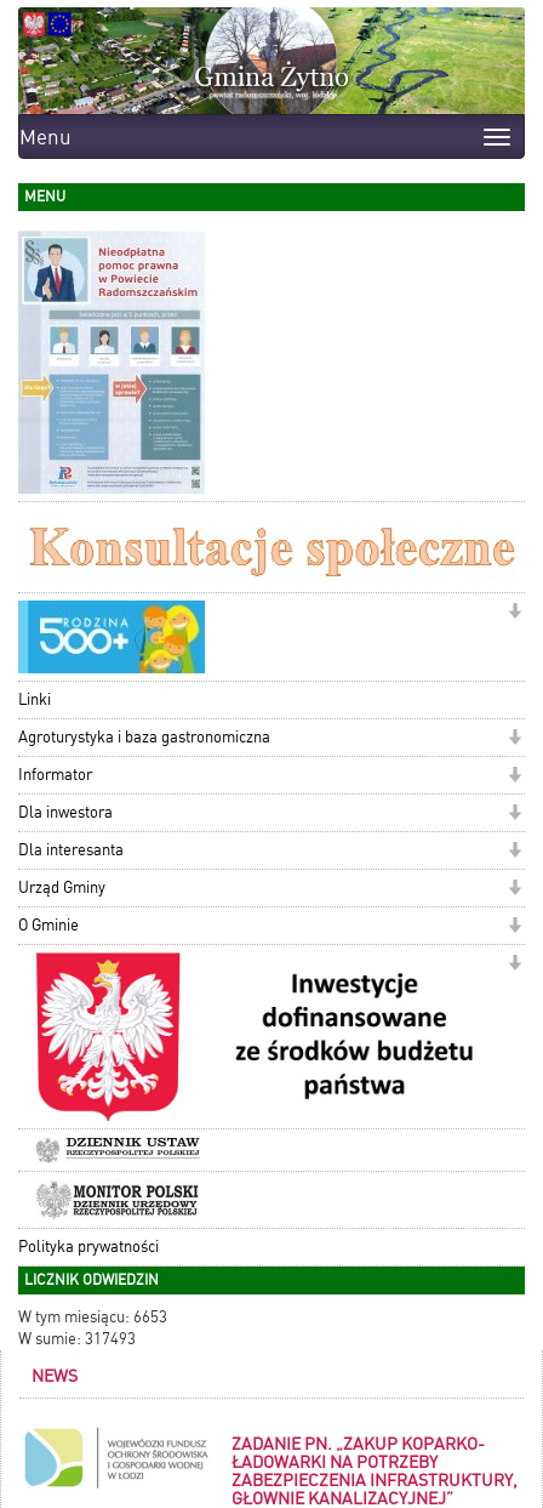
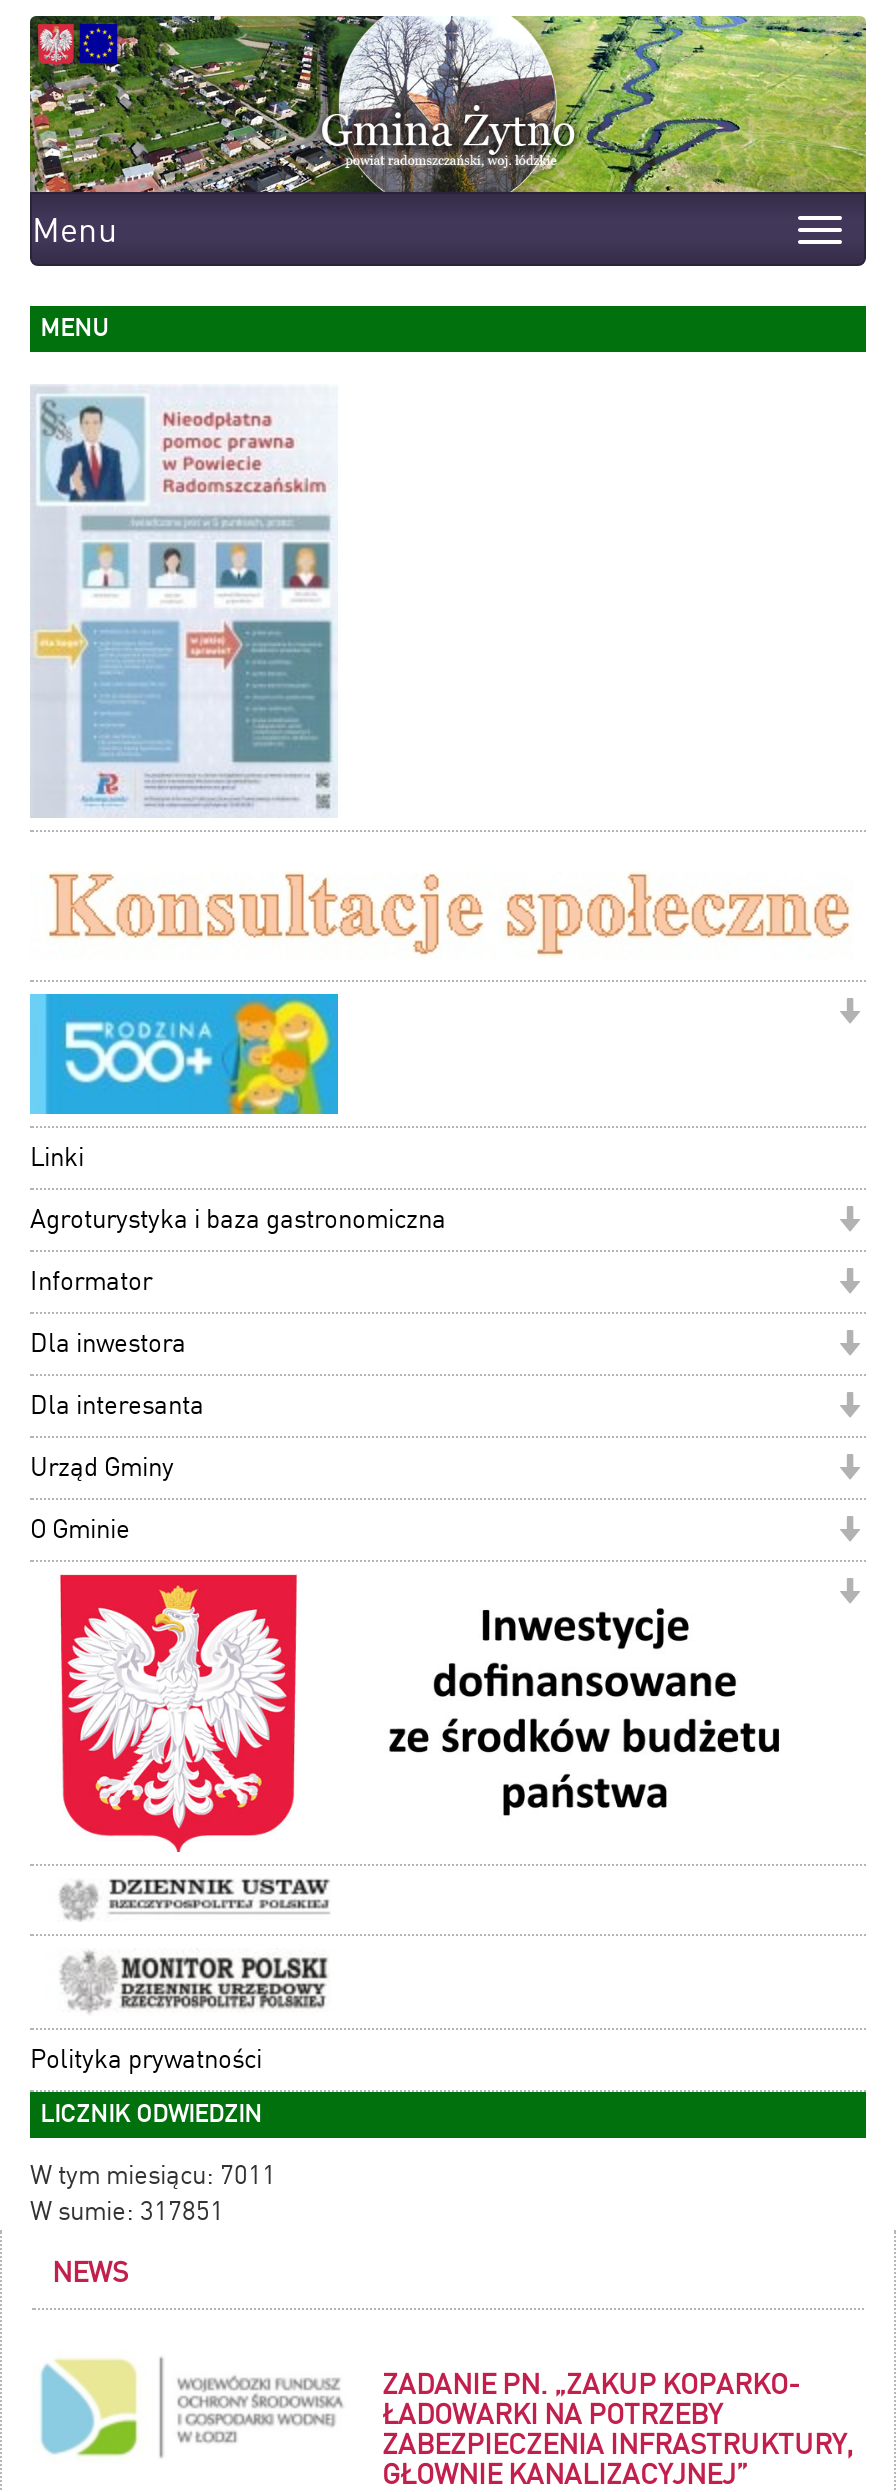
- W tym miesiącu: 6653
+ W tym miesiącu: 7011

- W sumie: 317493
+ W sumie: 317851
